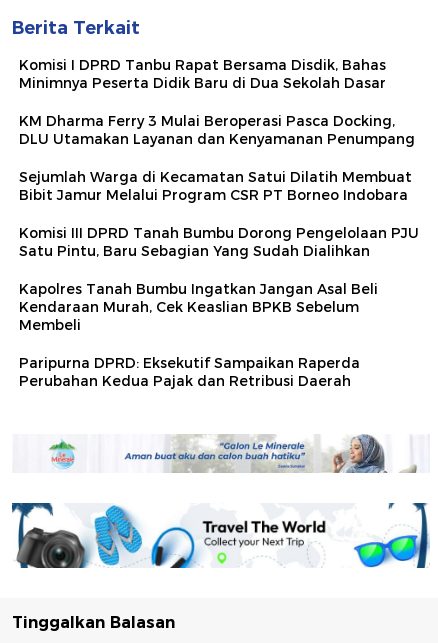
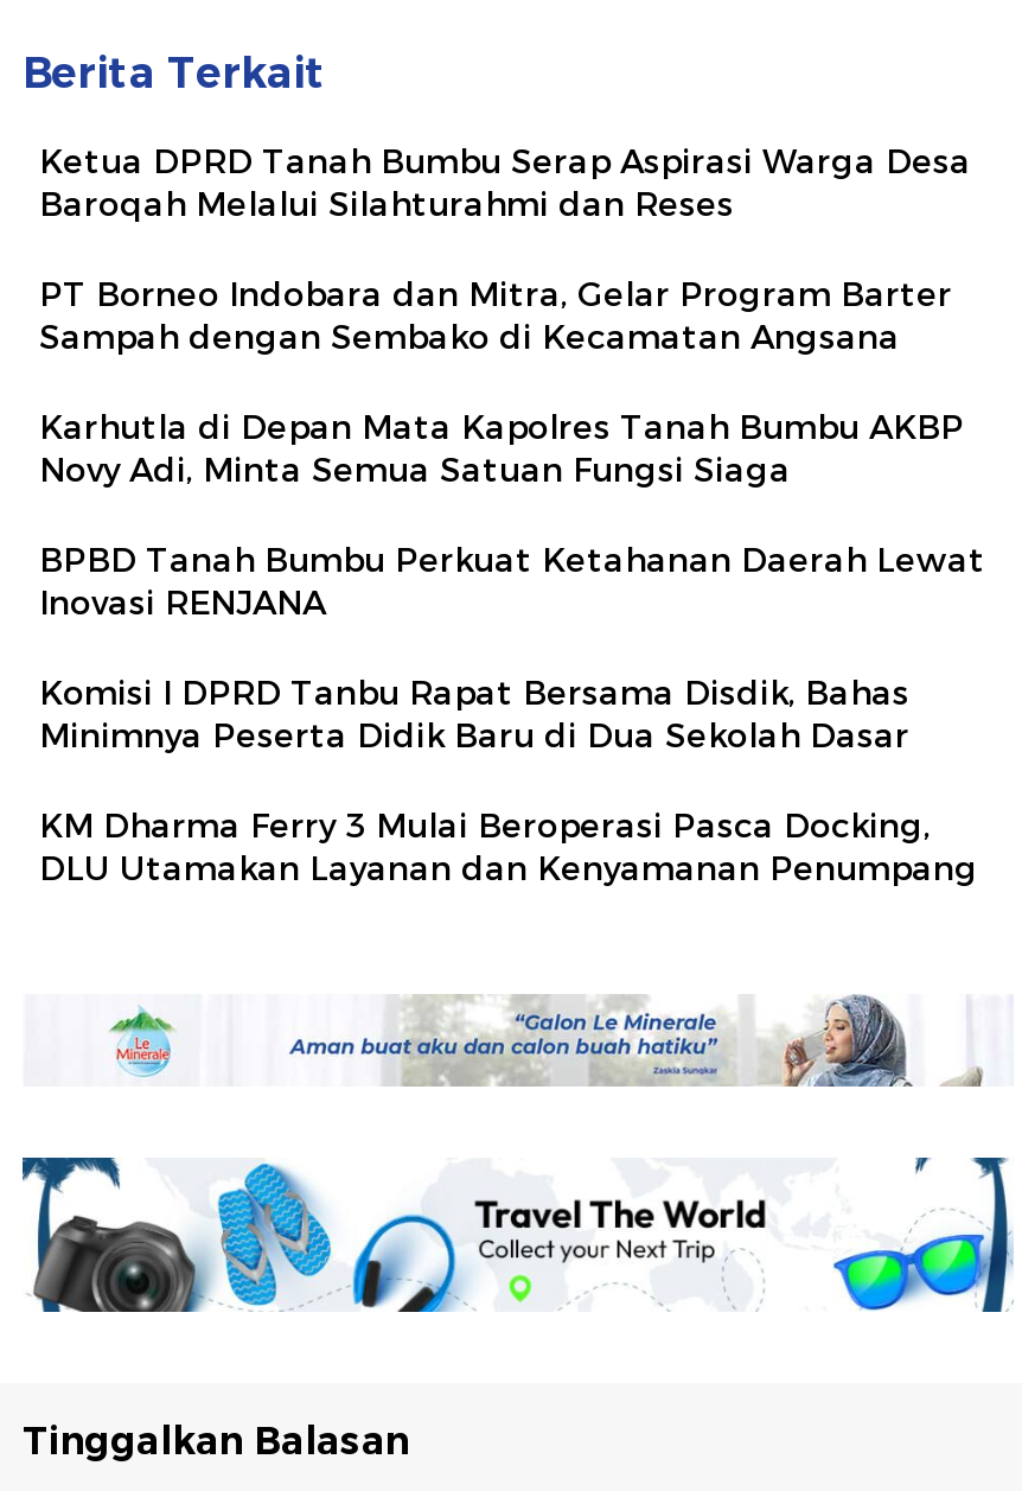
+ Ketua DPRD Tanah Bumbu Serap Aspirasi Warga Desa
+ Baroqah Melalui Silahturahmi dan Reses
+ PT Borneo Indobara dan Mitra, Gelar Program Barter
+ Sampah dengan Sembako di Kecamatan Angsana
+ Karhutla di Depan Mata Kapolres Tanah Bumbu AKBP
+ Novy Adi, Minta Semua Satuan Fungsi Siaga
+ BPBD Tanah Bumbu Perkuat Ketahanan Daerah Lewat
+ Inovasi RENJANA

moved down: Komisi I DPRD Tanbu Rapat Bersama Disdik, Bahas | Minimnya Peserta Didik Baru di Dua Sekolah Dasar | KM Dharma Ferry 3 Mulai Beroperasi Pasca Docking, | DLU Utamakan Layanan dan Kenyamanan Penumpang

- Sejumlah Warga di Kecamatan Satui Dilatih Membuat
- Bibit Jamur Melalui Program CSR PT Borneo Indobara
- Komisi III DPRD Tanah Bumbu Dorong Pengelolaan PJU
- Satu Pintu, Baru Sebagian Yang Sudah Dialihkan
- Kapolres Tanah Bumbu Ingatkan Jangan Asal Beli
- Kendaraan Murah, Cek Keaslian BPKB Sebelum
- Membeli
- Paripurna DPRD: Eksekutif Sampaikan Raperda
- Perubahan Kedua Pajak dan Retribusi Daerah
